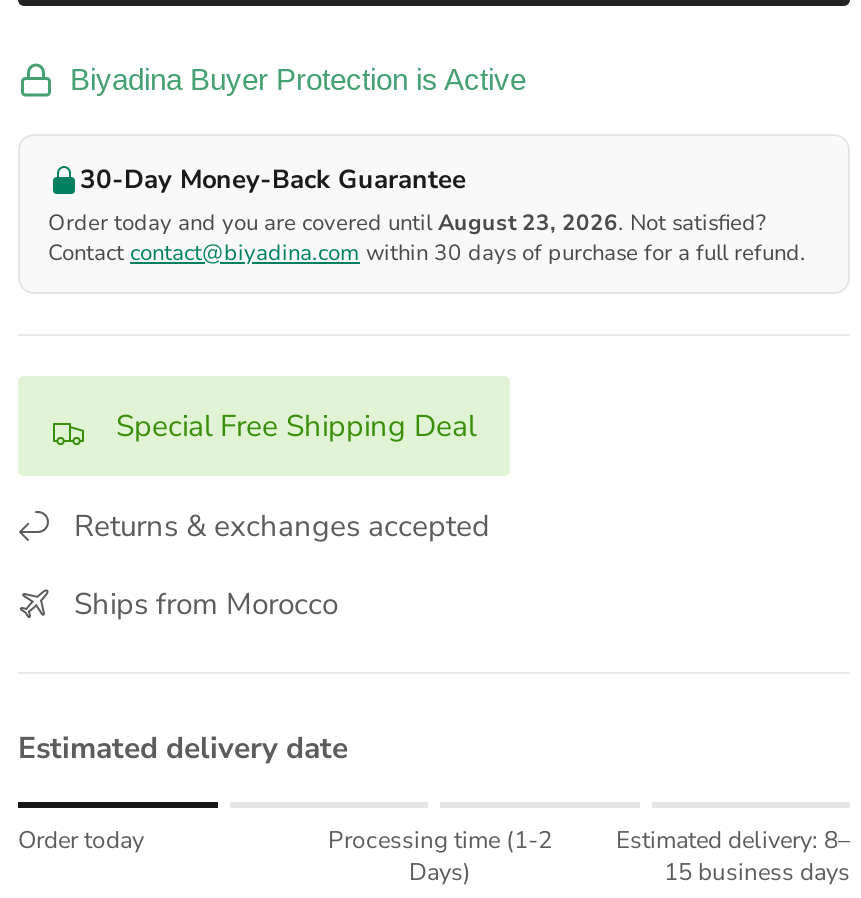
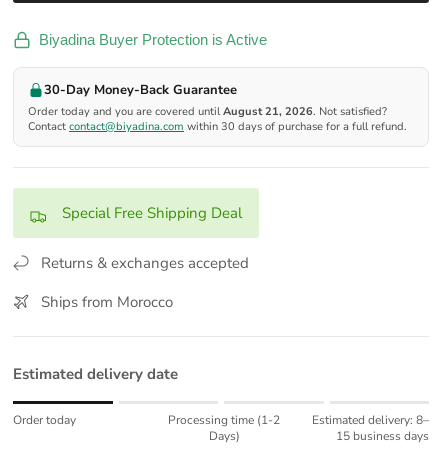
- Order today and you are covered untilAugust 23, 2026. Not satisfied?
+ Order today and you are covered untilAugust 21, 2026. Not satisfied?
